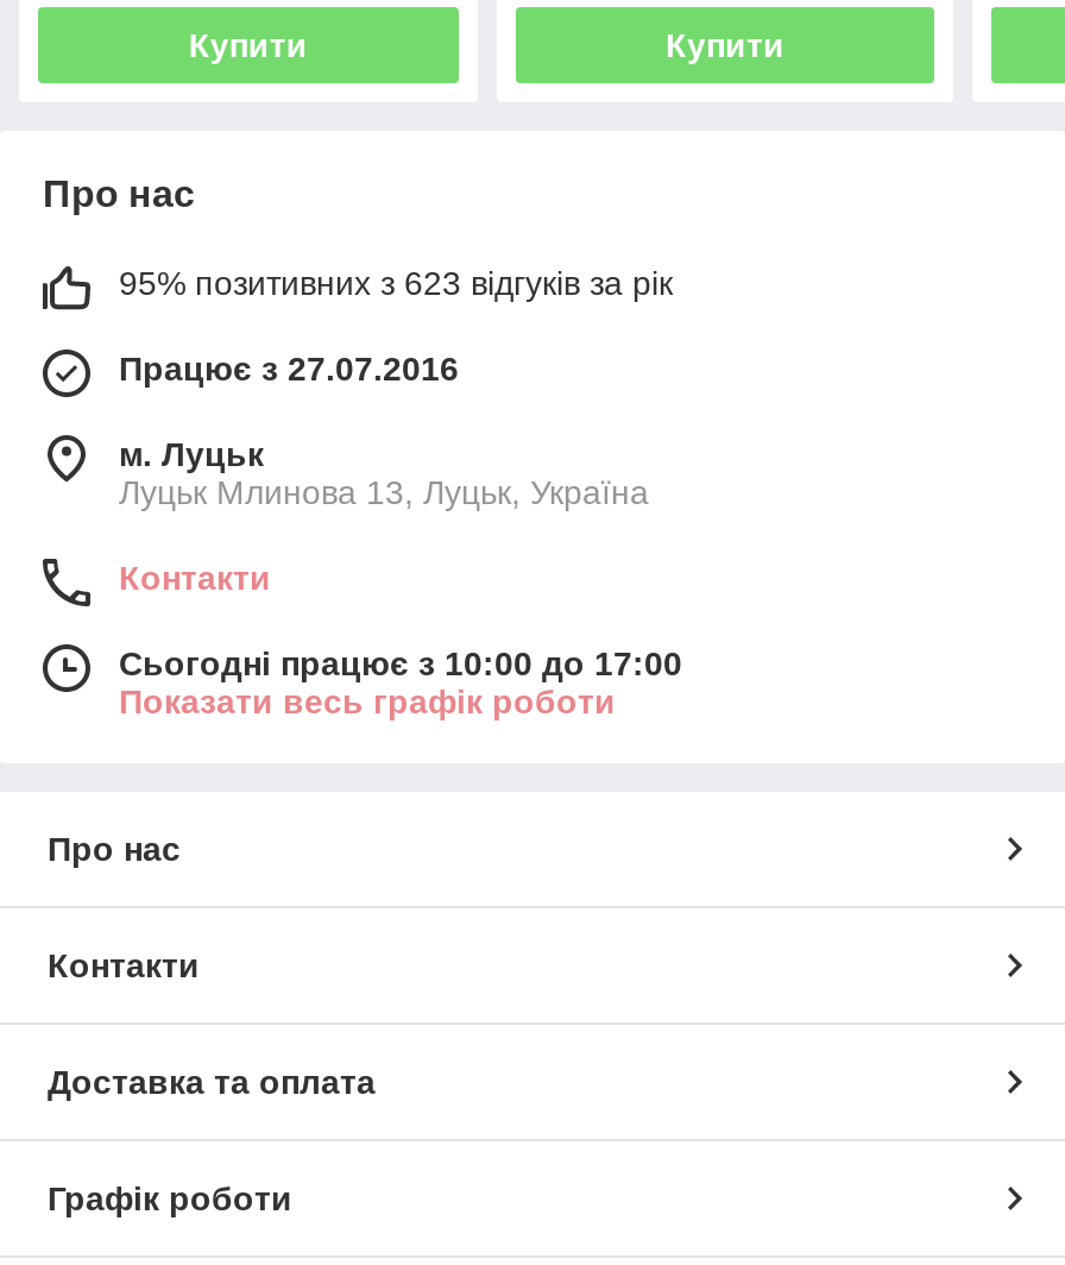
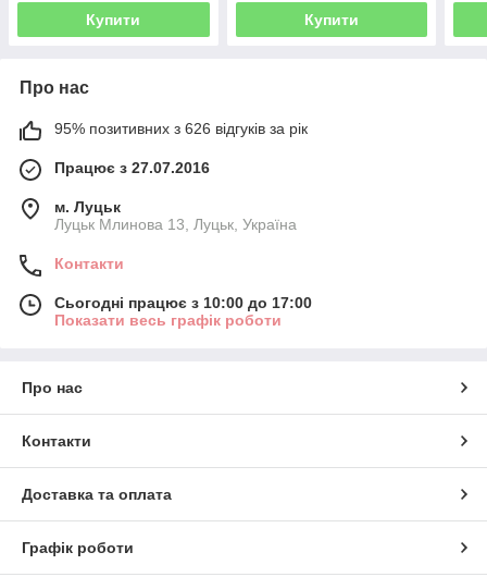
- 95% позитивних з 623 відгуків за рік
+ 95% позитивних з 626 відгуків за рік
